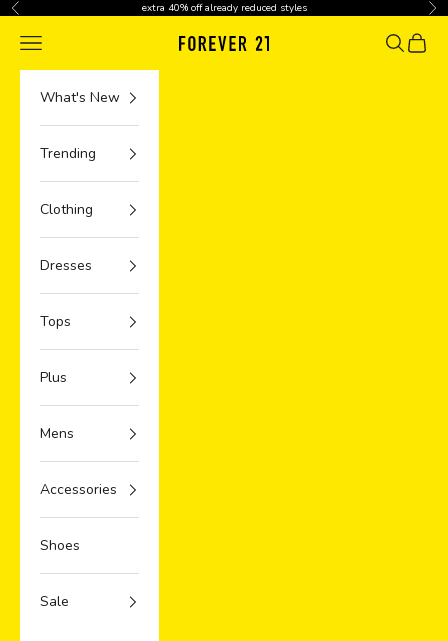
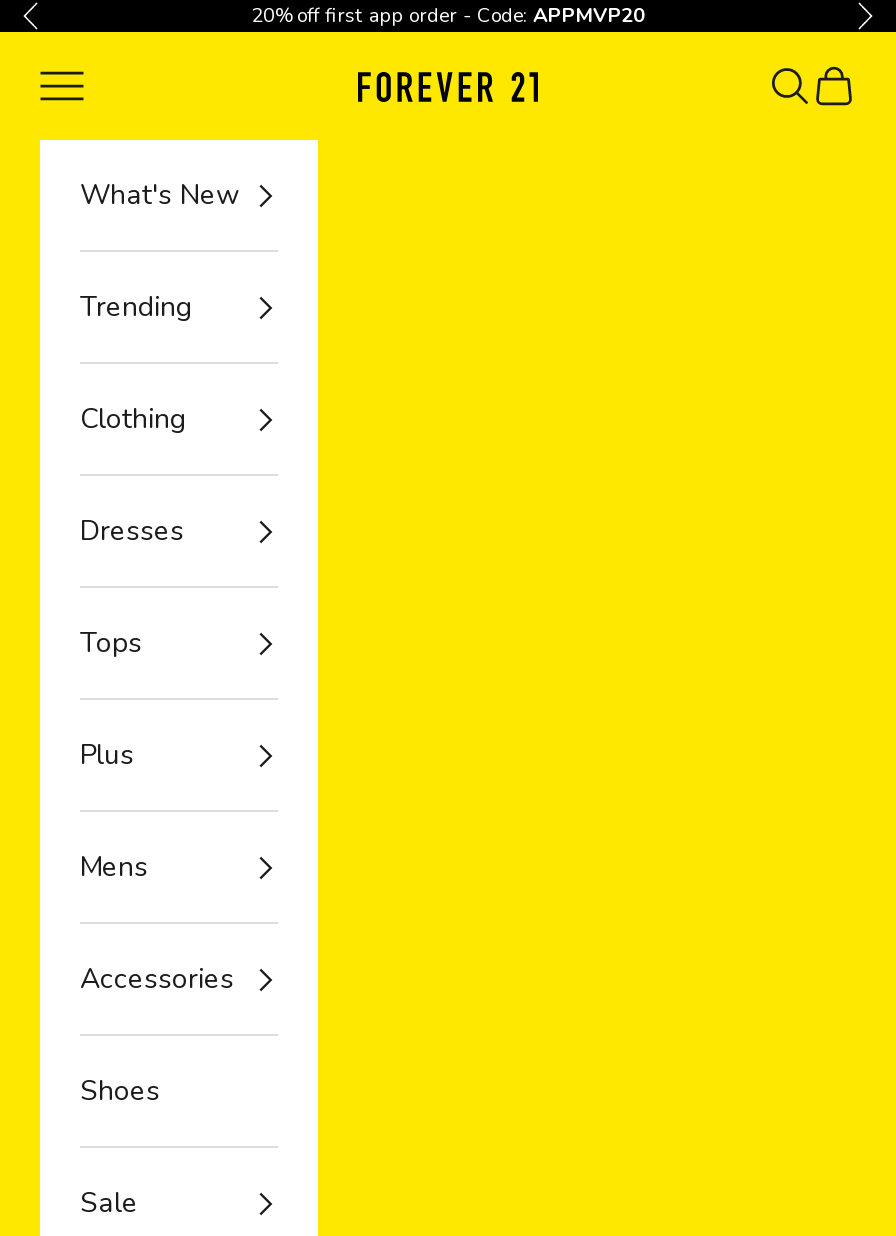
- extra 40% off already reduced styles
+ 20% off first app order - Code: APPMVP20
